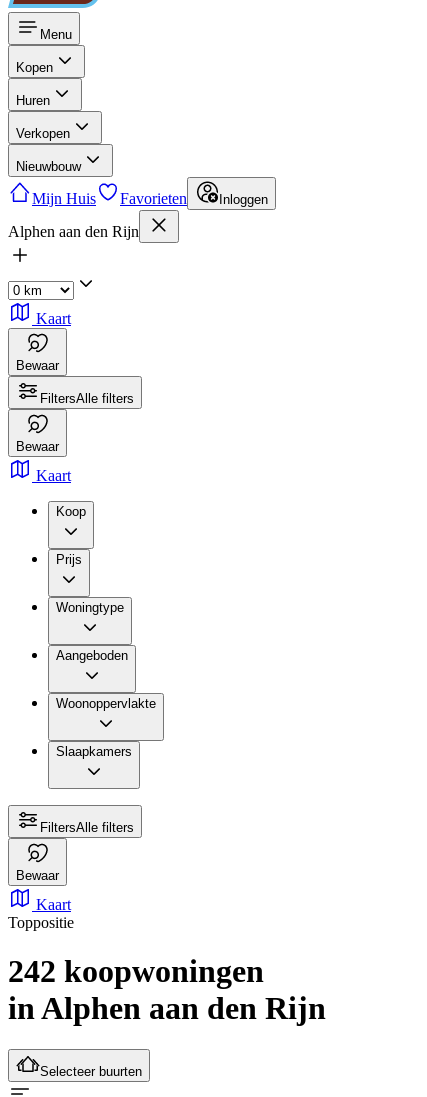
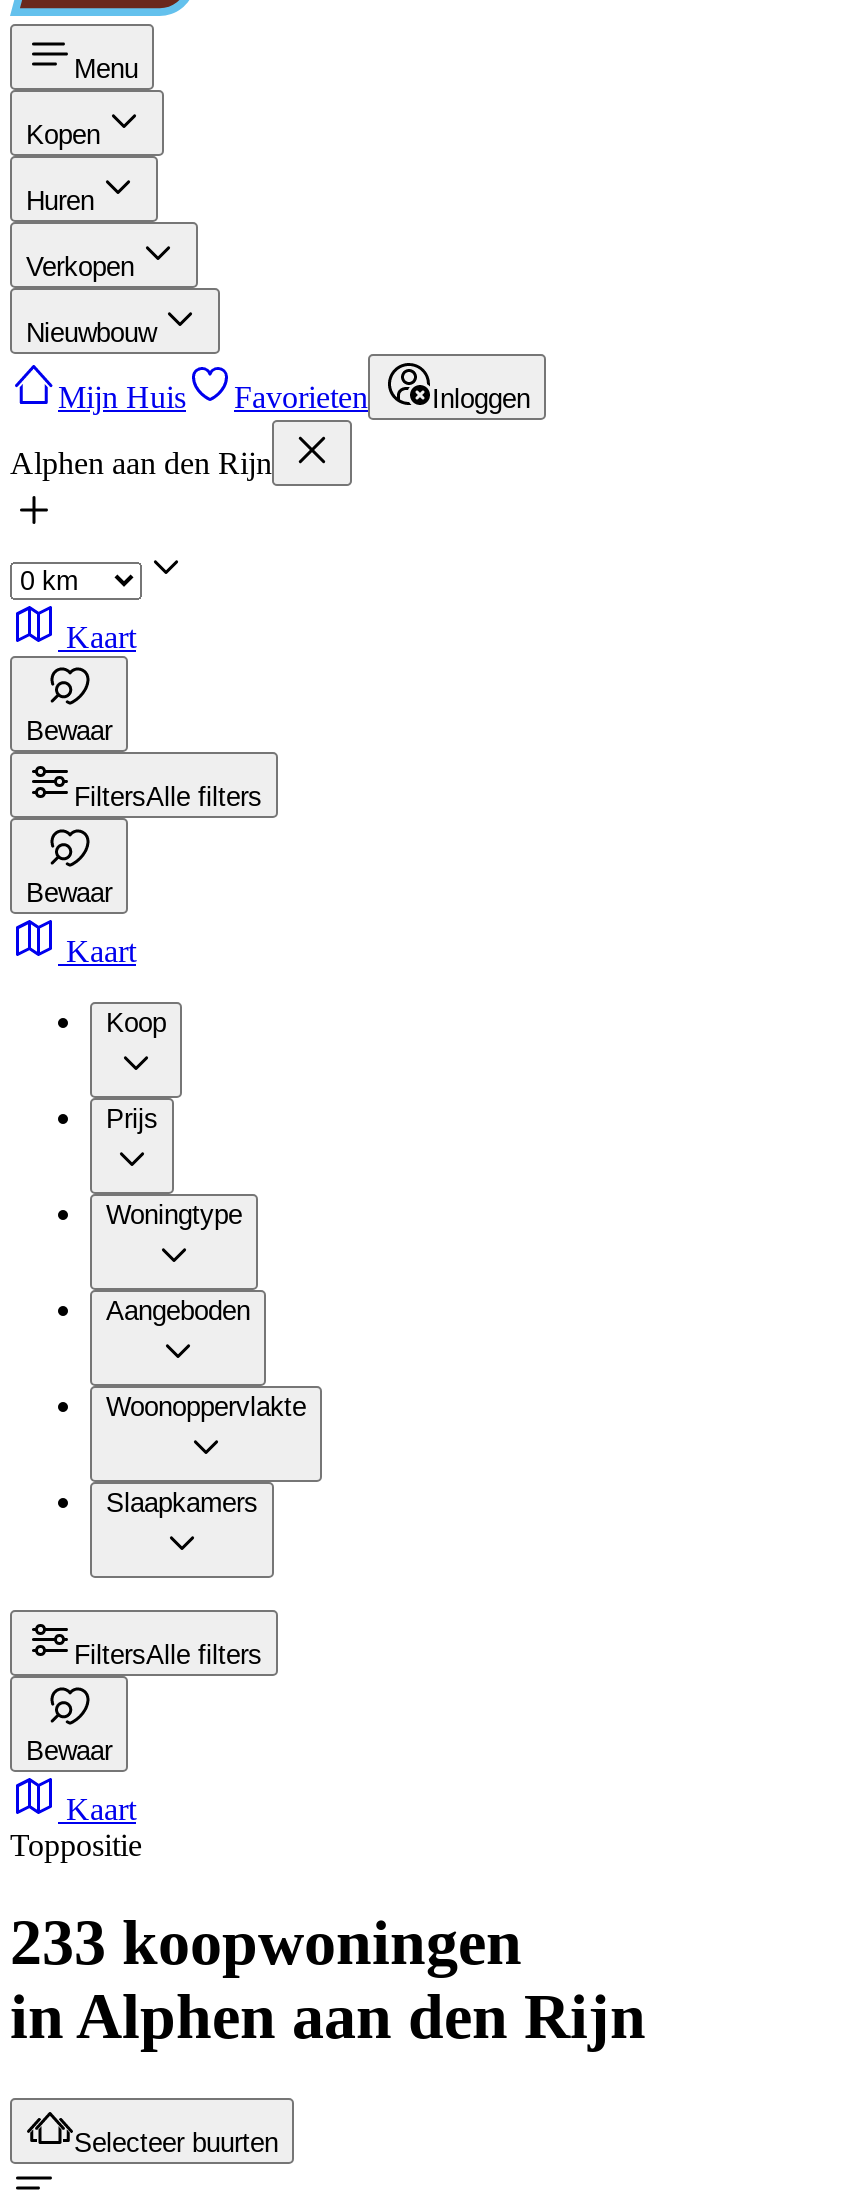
- 242 koopwoningen
+ 233 koopwoningen
